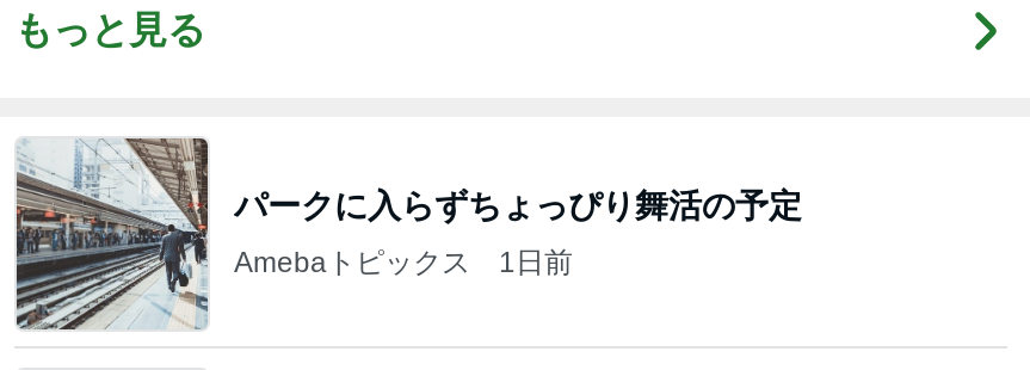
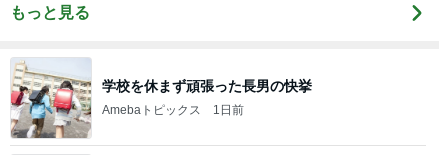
- [image]
- パークに入らずちょっぴり舞活の予定
+ [image]
+ 学校を休まず頑張った長男の快挙
